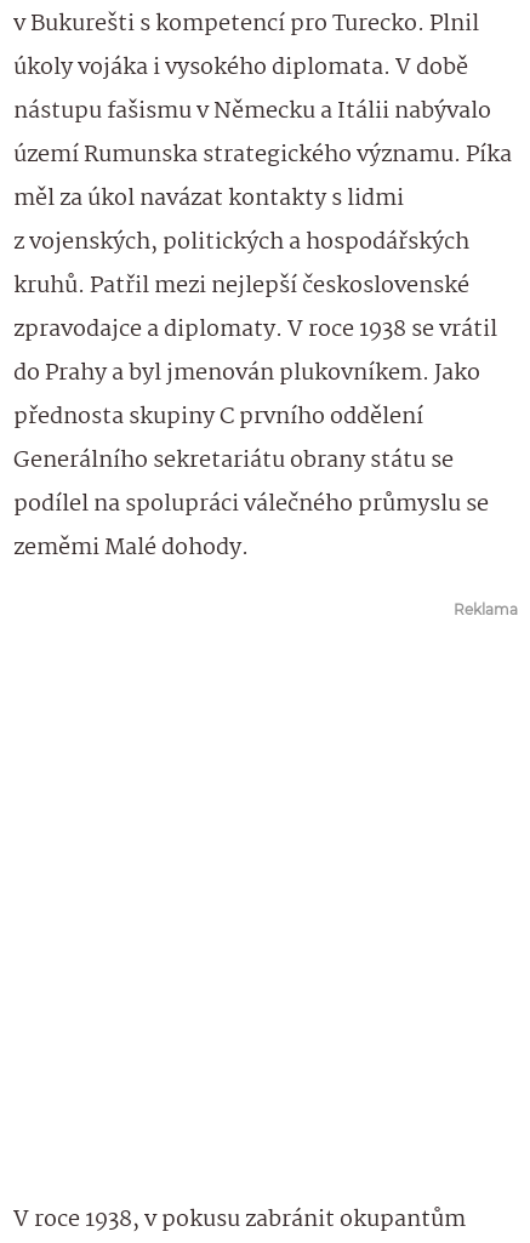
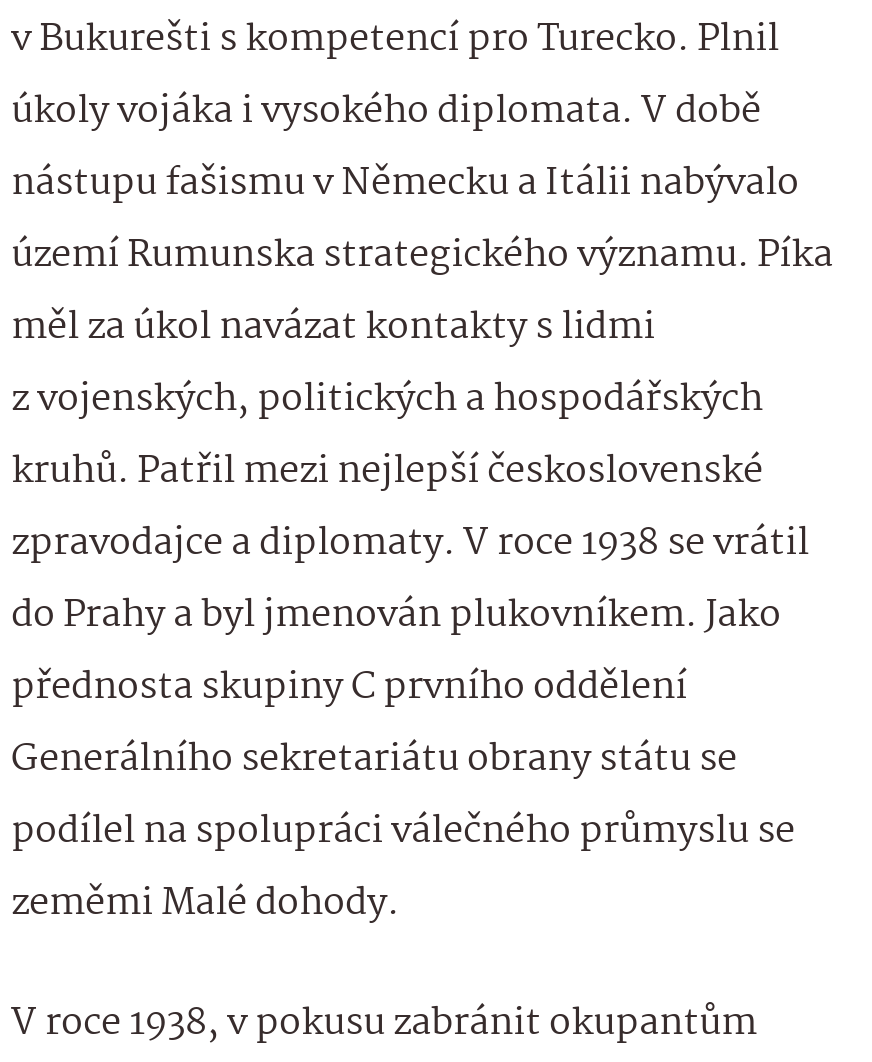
- Reklama
